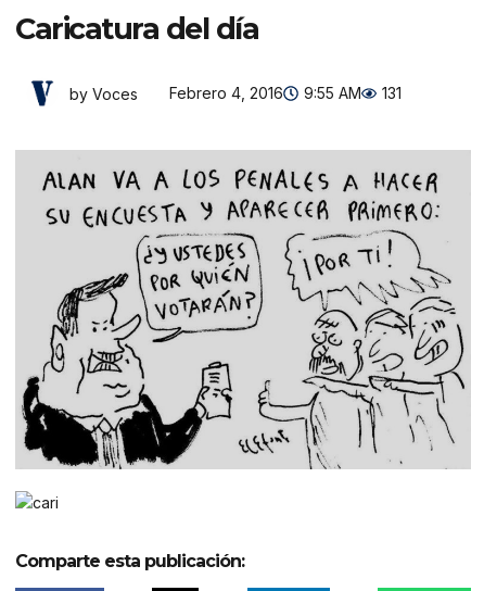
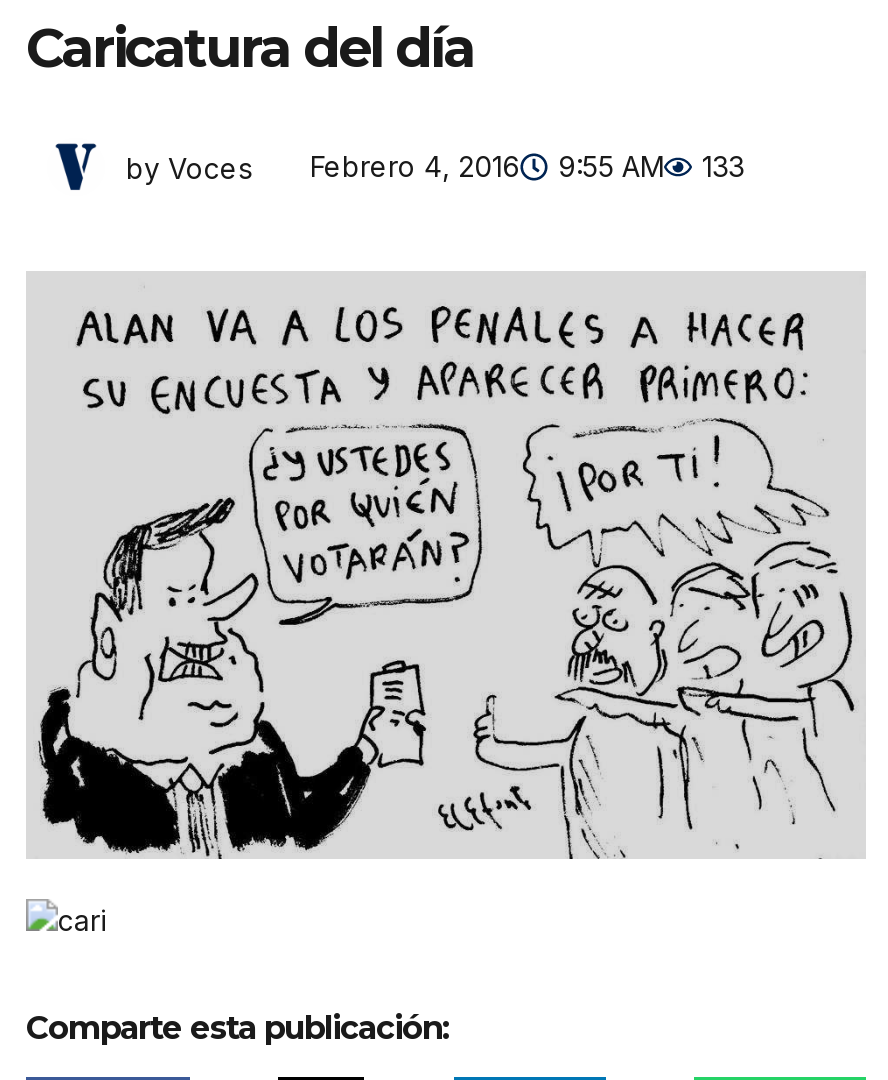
- by Voces Febrero 4, 2016 9:55 AM 131
+ by Voces Febrero 4, 2016 9:55 AM 133
